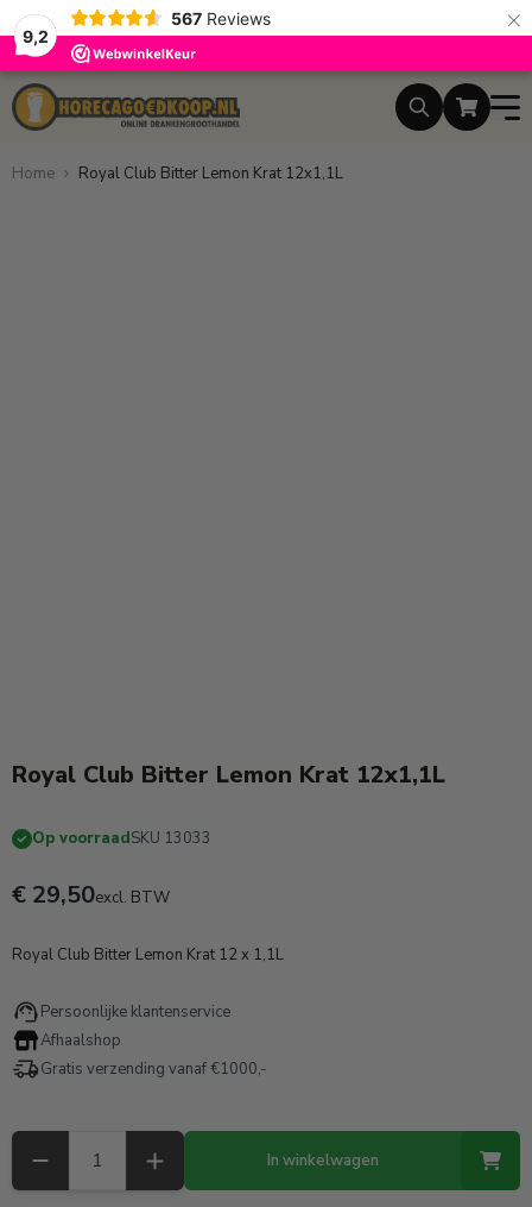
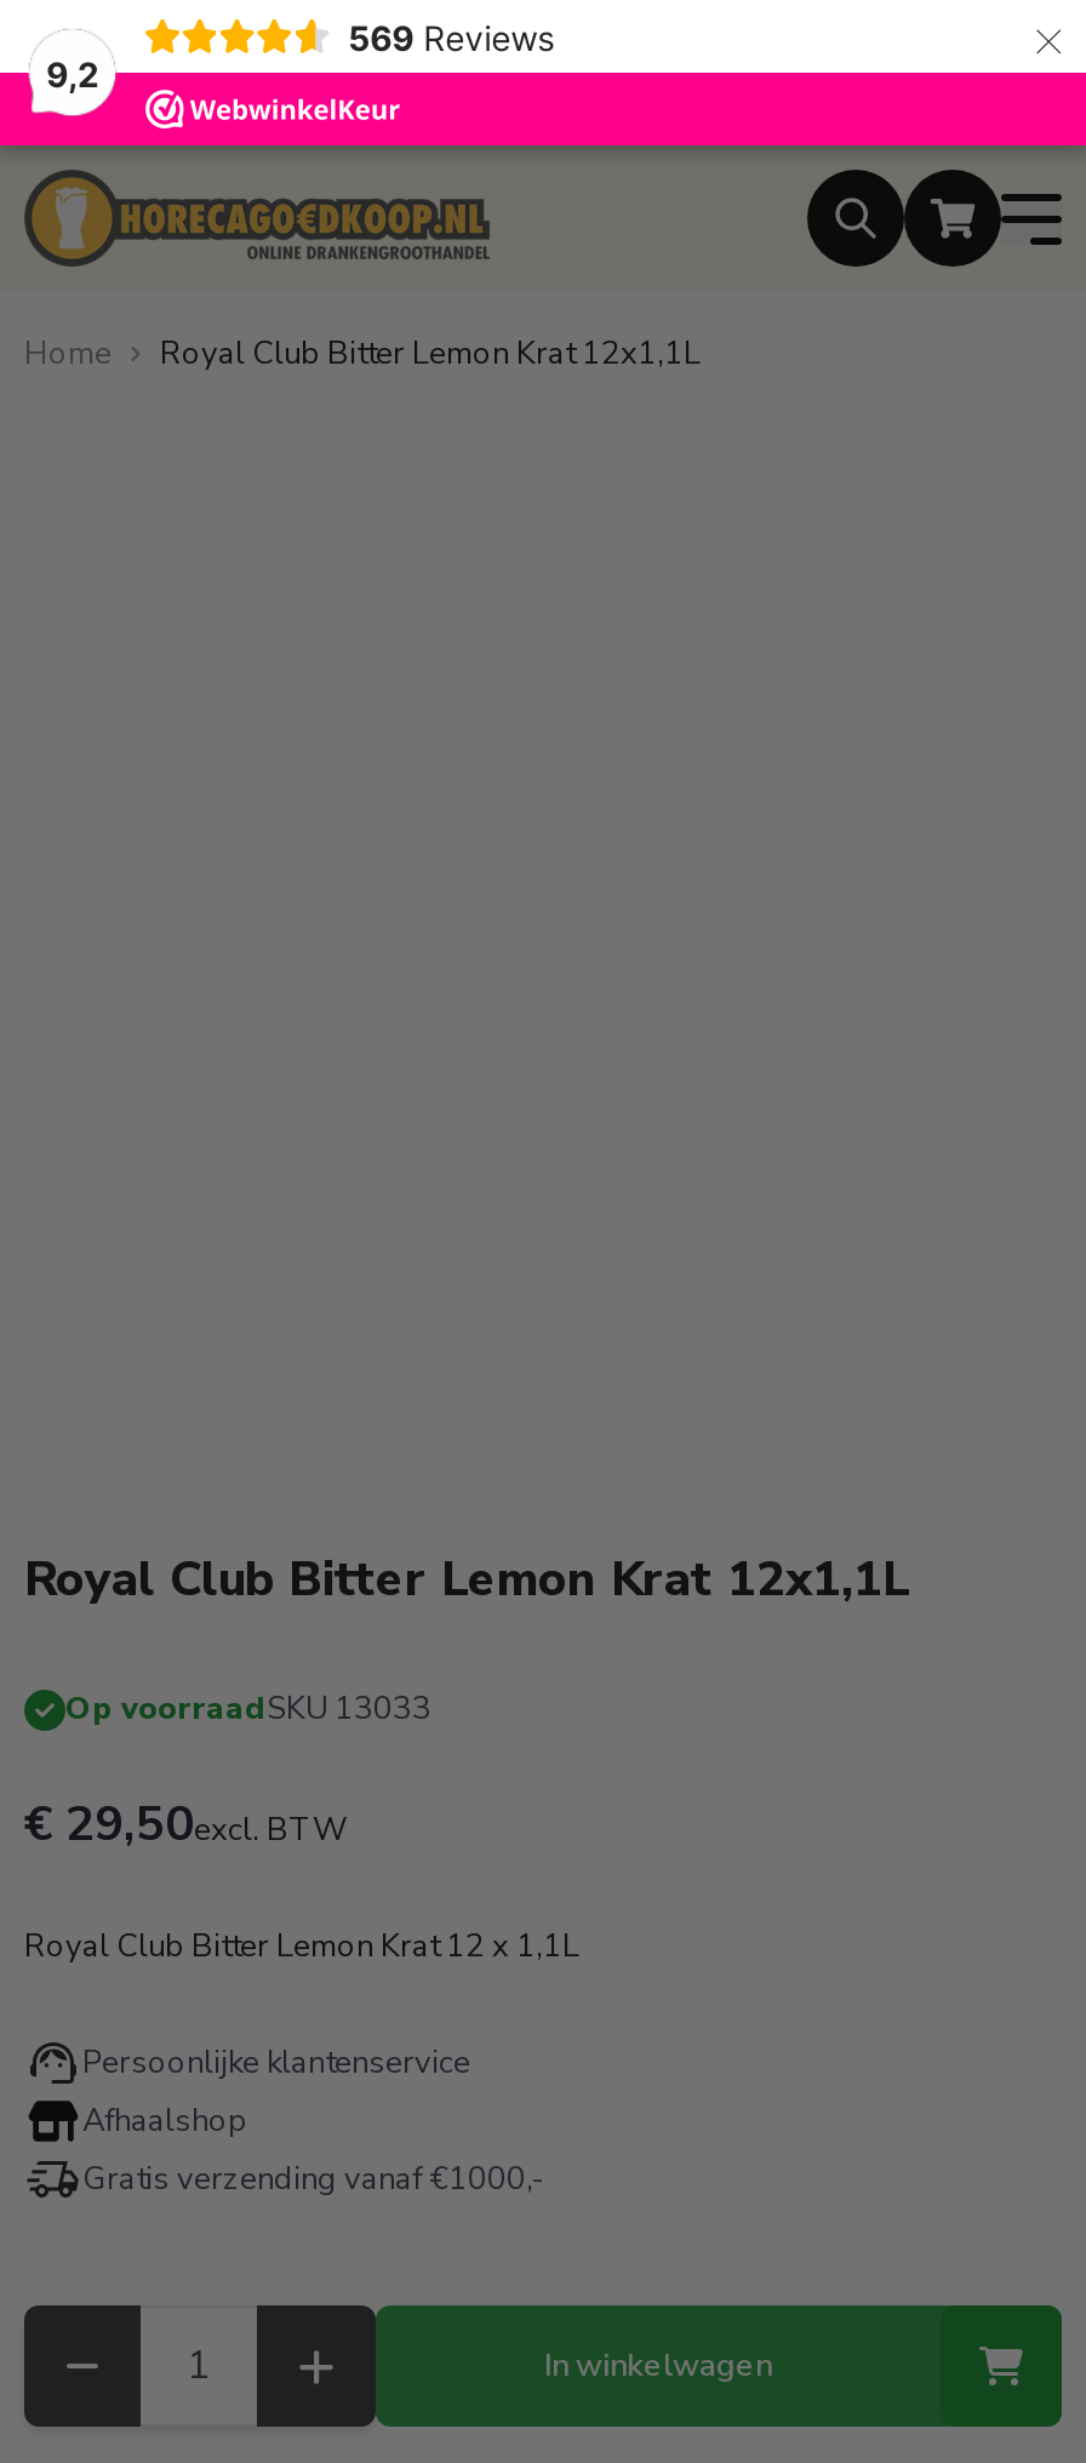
- 567 Reviews
+ 569 Reviews
